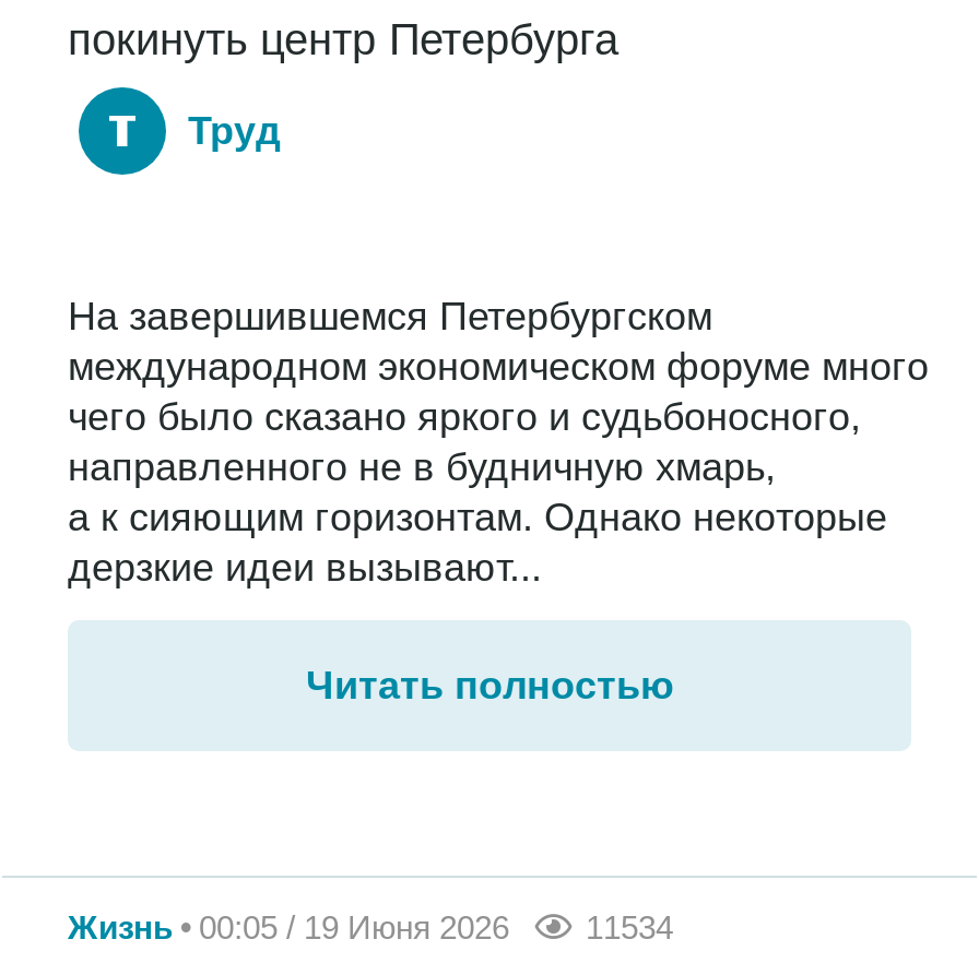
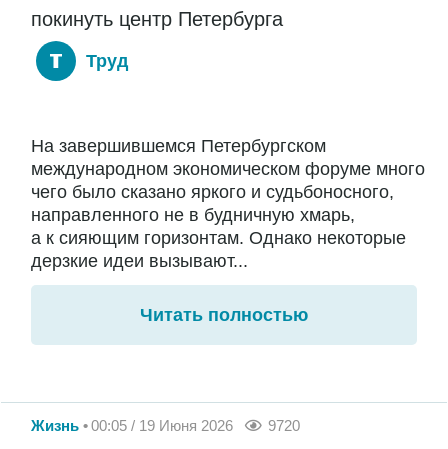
- 11534
+ 9720
